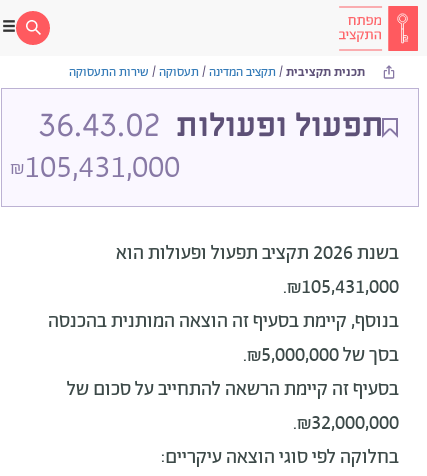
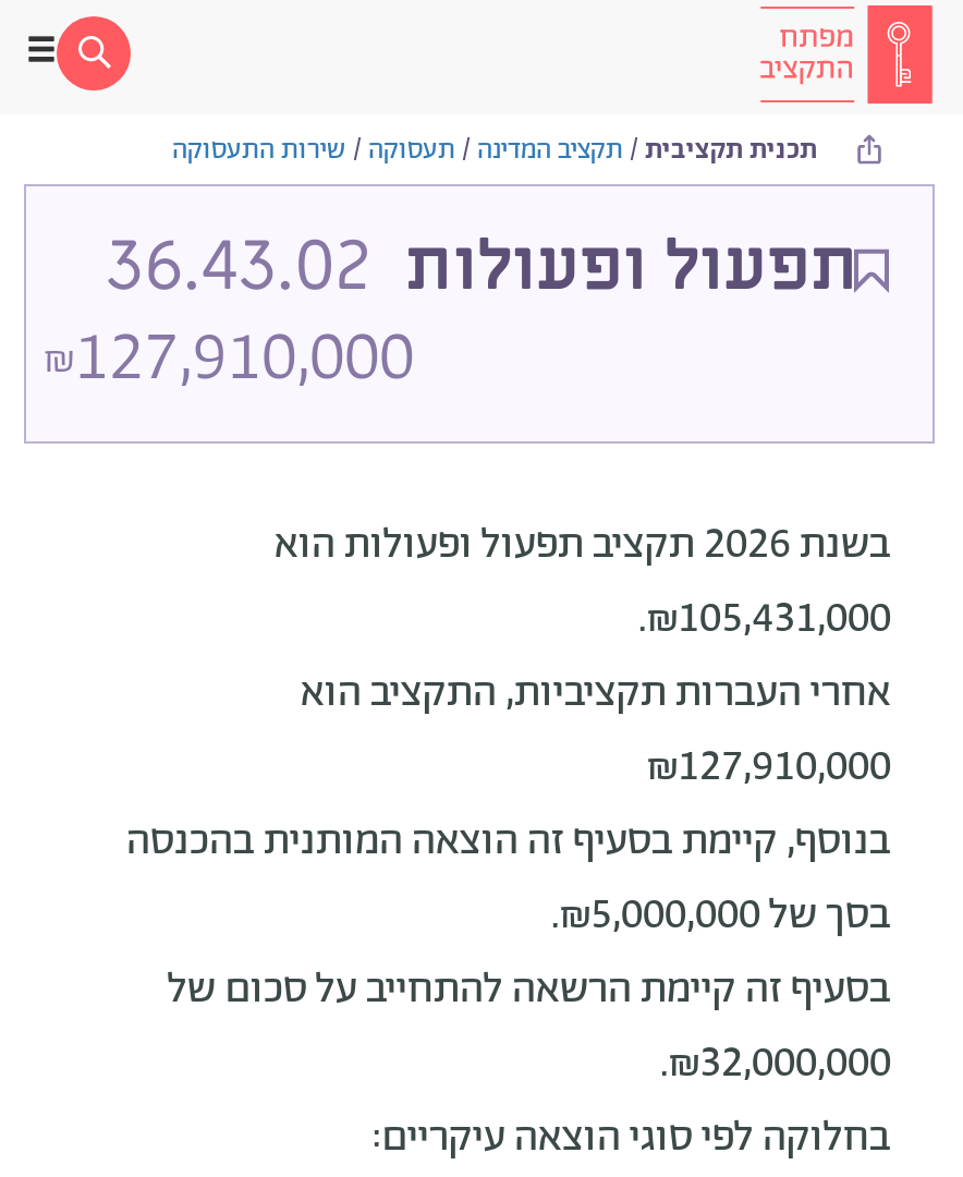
- 105,431,000
+ 127,910,000

+ אחרי העברות תקציביות, התקציב הוא
+ ₪127,910,000
